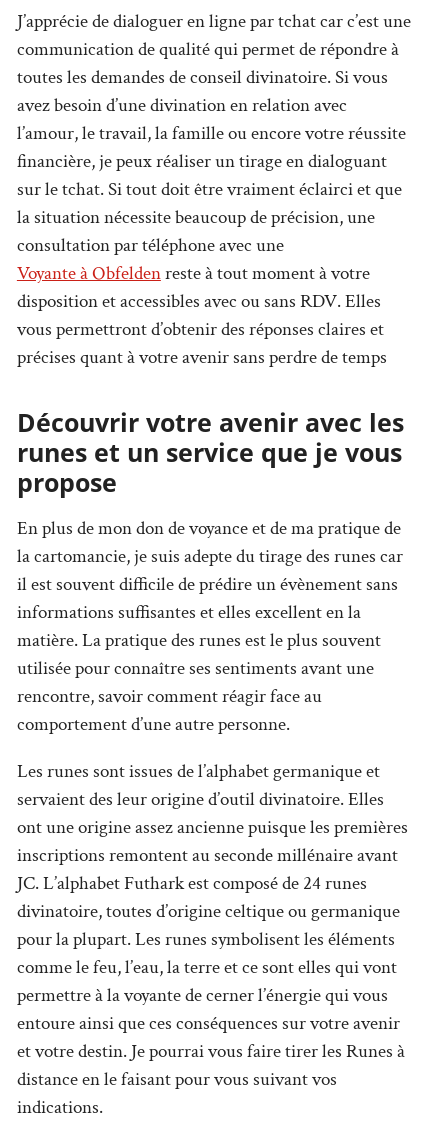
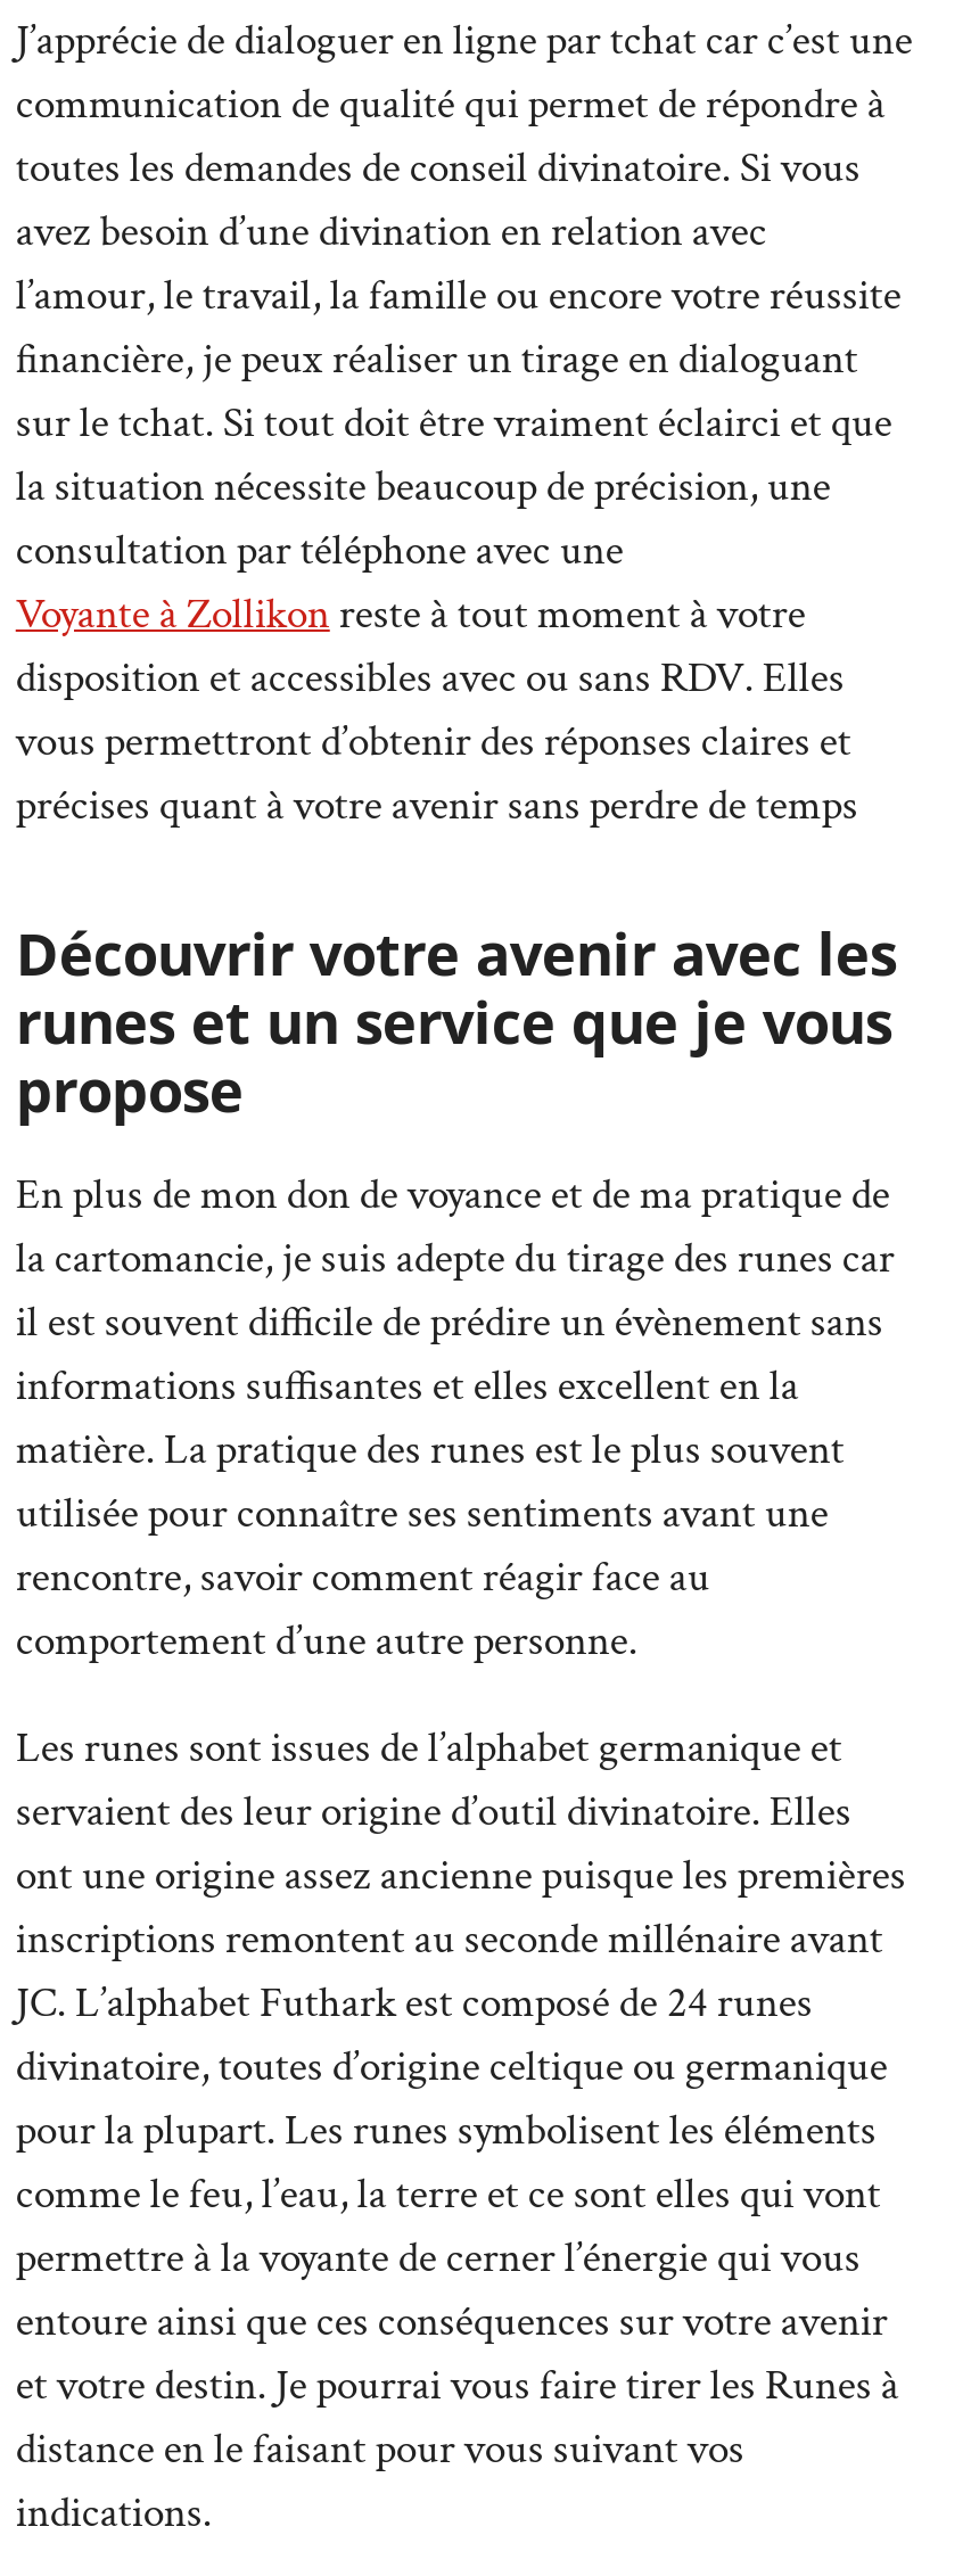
- Voyante à Obfelden reste à tout moment à votre
+ Voyante à Zollikon reste à tout moment à votre
